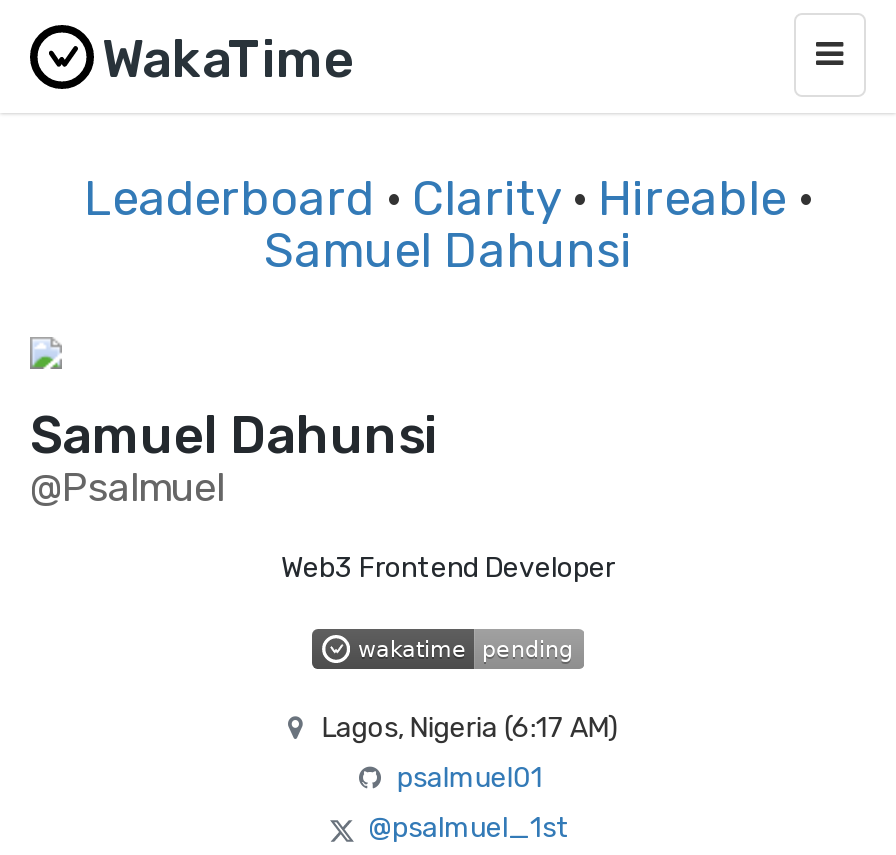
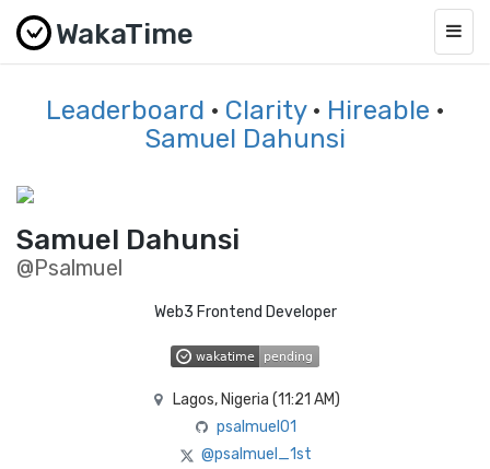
- Lagos, Nigeria (6:17 AM)
+ Lagos, Nigeria (11:21 AM)
